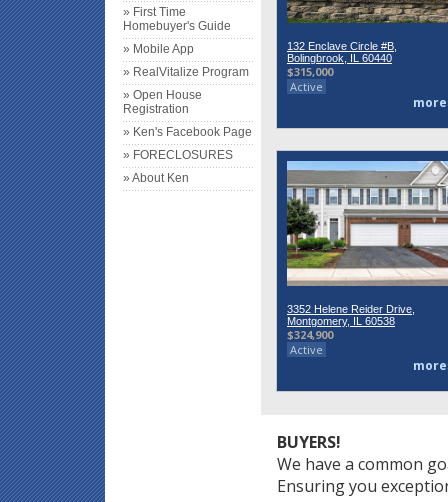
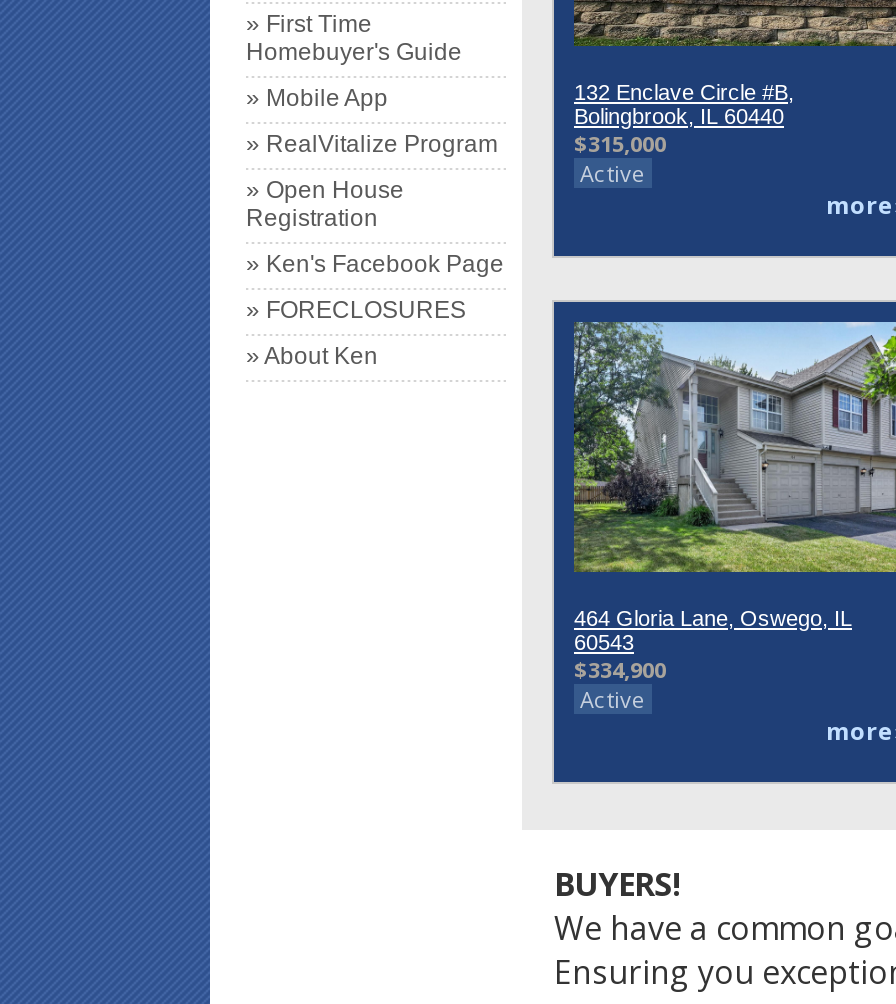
- [image]
- 3352 Helene Reider Drive,
- Montgomery, IL 60538
- $324,900
+ [image]
+ 464 Gloria Lane, Oswego, IL
+ 60543
+ $334,900
